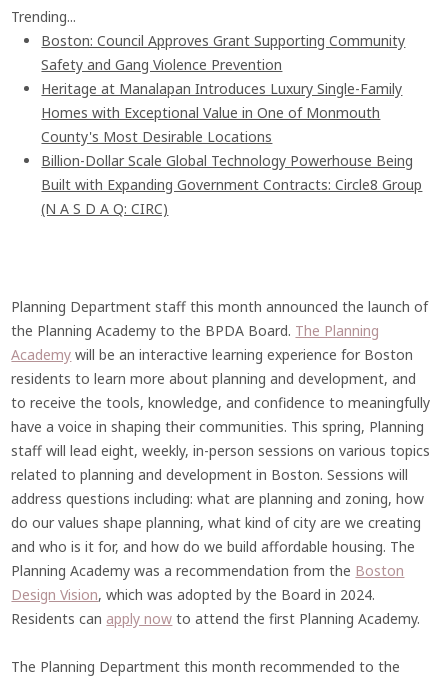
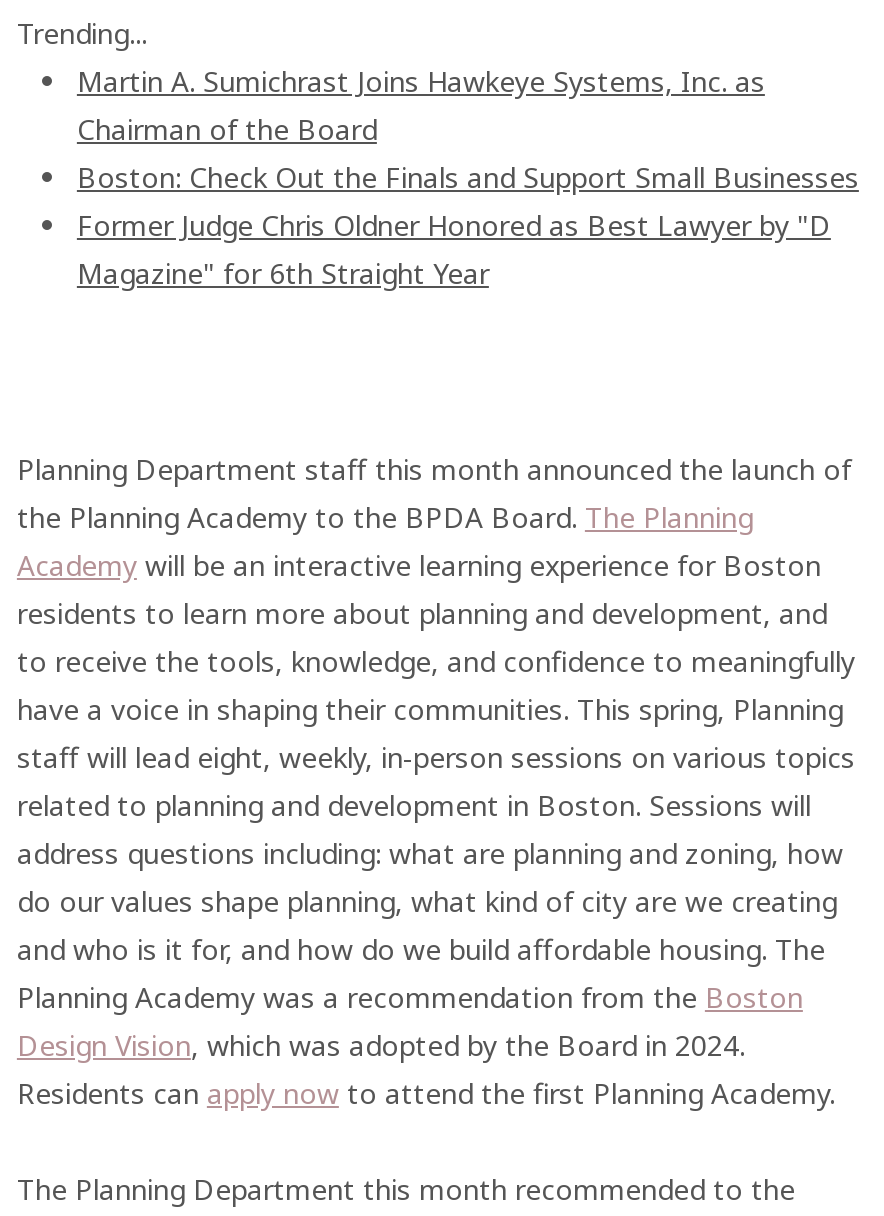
- Boston: Council Approves Grant Supporting Community
- Safety and Gang Violence Prevention
- Heritage at Manalapan Introduces Luxury Single-Family
- Homes with Exceptional Value in One of Monmouth
- County's Most Desirable Locations
- Billion-Dollar Scale Global Technology Powerhouse Being
- Built with Expanding Government Contracts: Circle8 Group
- (N A S D A Q: CIRC)
+ Martin A. Sumichrast Joins Hawkeye Systems, Inc. as
+ Chairman of the Board
+ Boston: Check Out the Finals and Support Small Businesses
+ Former Judge Chris Oldner Honored as Best Lawyer by "D
+ Magazine" for 6th Straight Year
